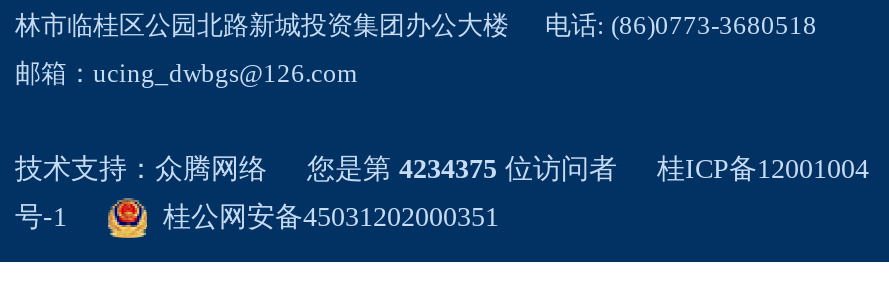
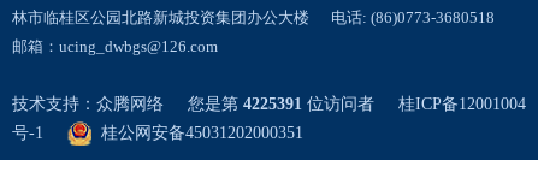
- 技术支持：众腾网络您是第4234375位访问者桂ICP备12001004
+ 技术支持：众腾网络您是第4225391位访问者桂ICP备12001004
